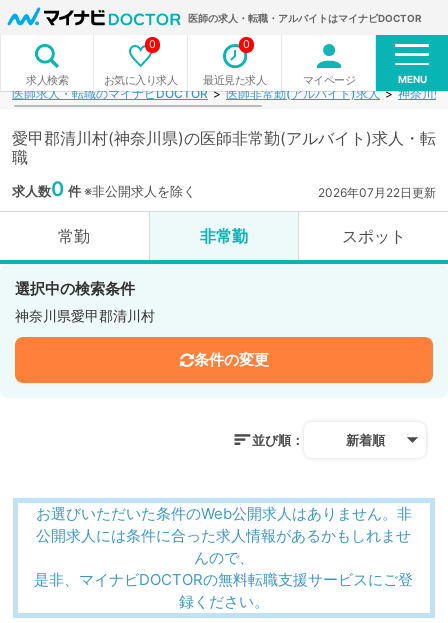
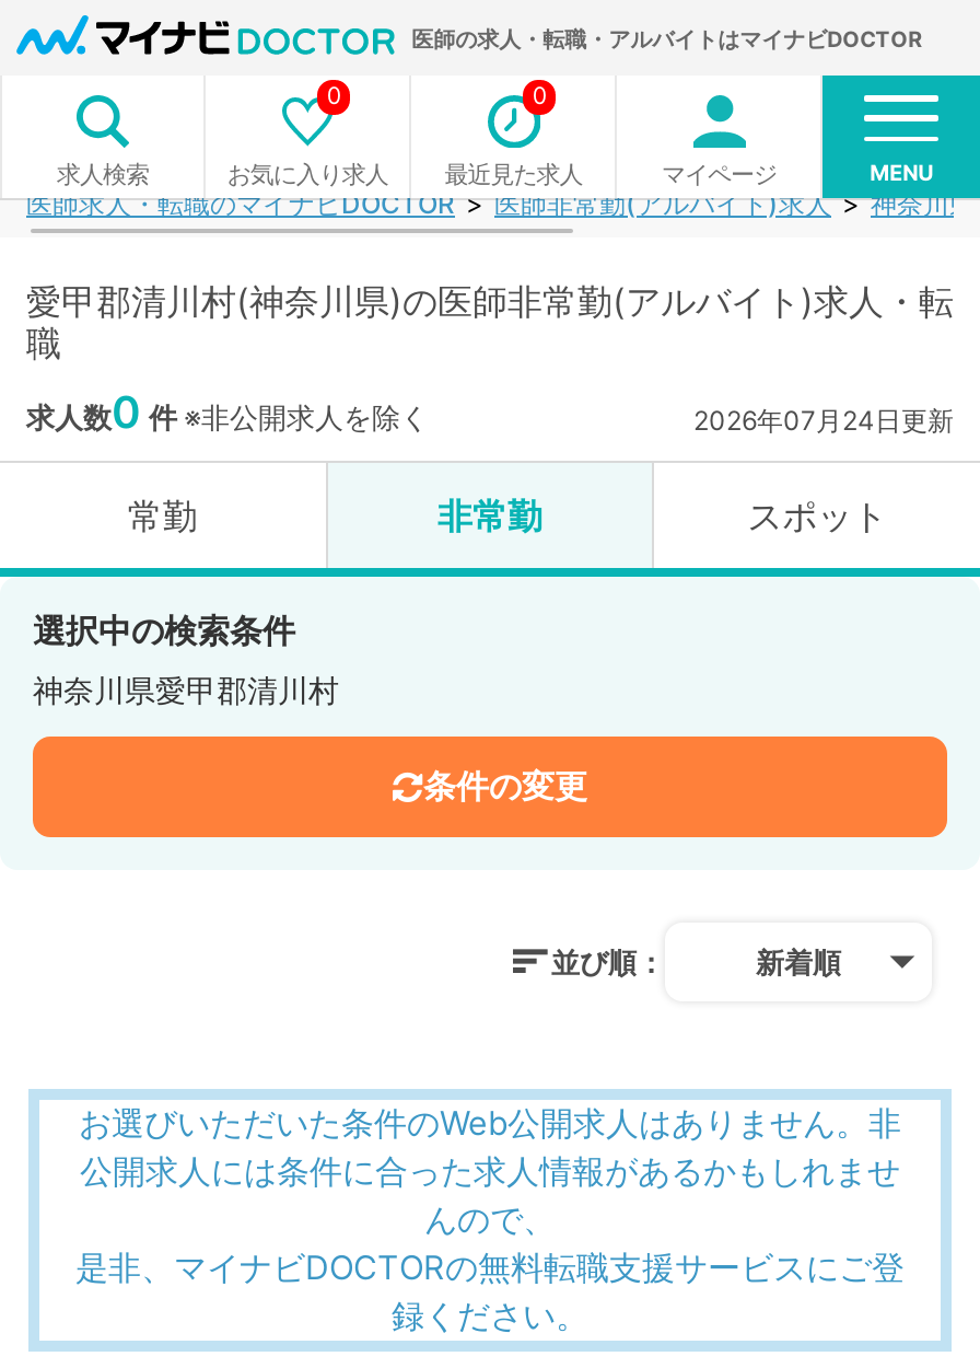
- 2026年07月22日更新
+ 2026年07月24日更新
